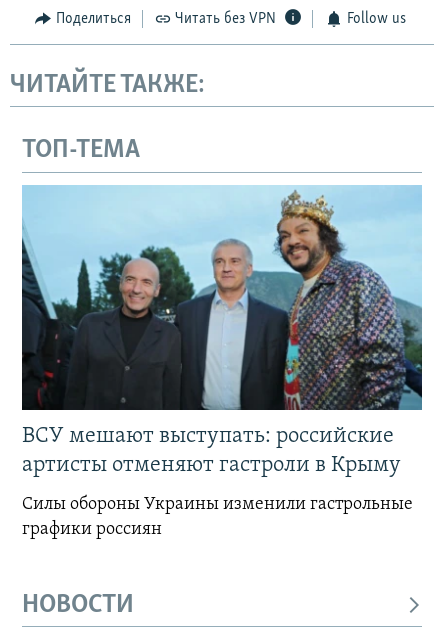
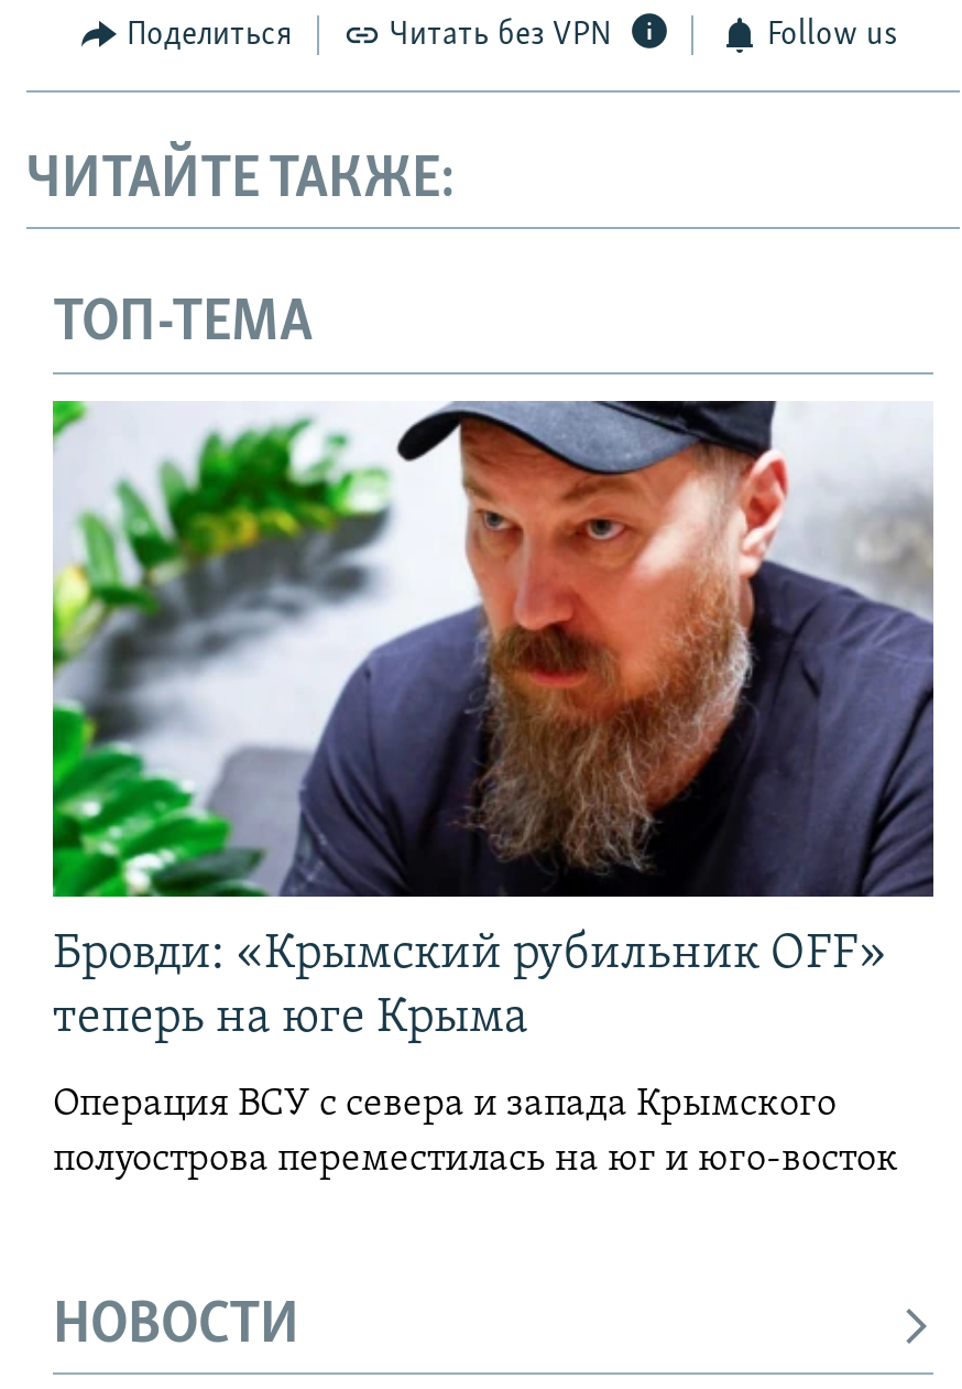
- [image]
- ВСУ мешают выступать: российские
- артисты отменяют гастроли в Крыму
+ [image]
+ Бровди: «Крымский рубильник OFF»
+ теперь на юге Крыма

- Силы обороны Украины изменили гастрольные
- графики россиян
+ Операция ВСУ с севера и запада Крымского
+ полуострова переместилась на юг и юго-восток
